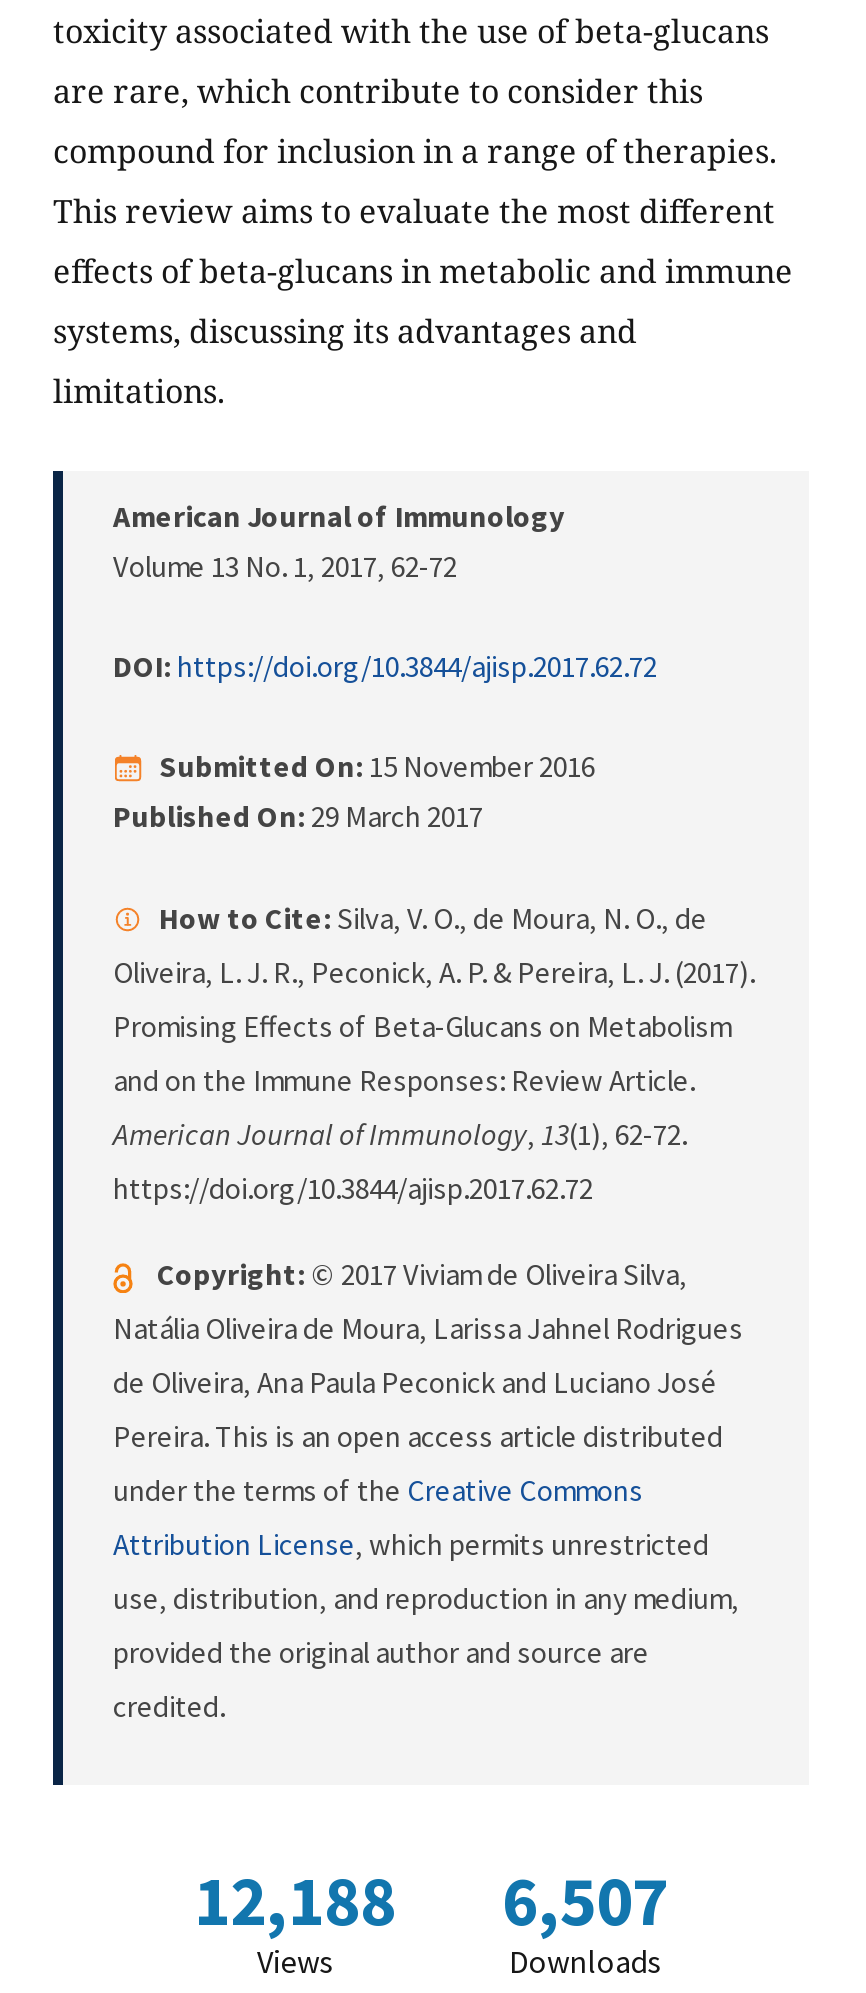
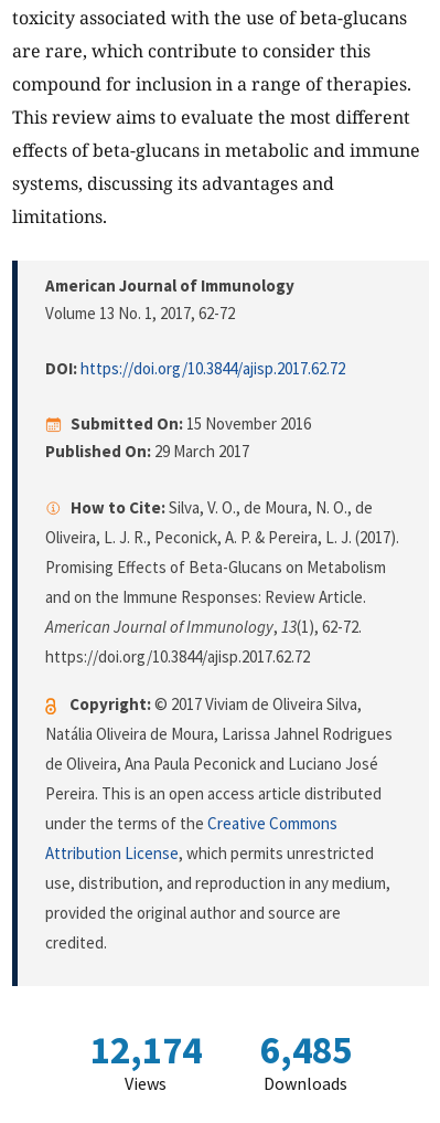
- 12,188
+ 12,174

- 6,507
+ 6,485
